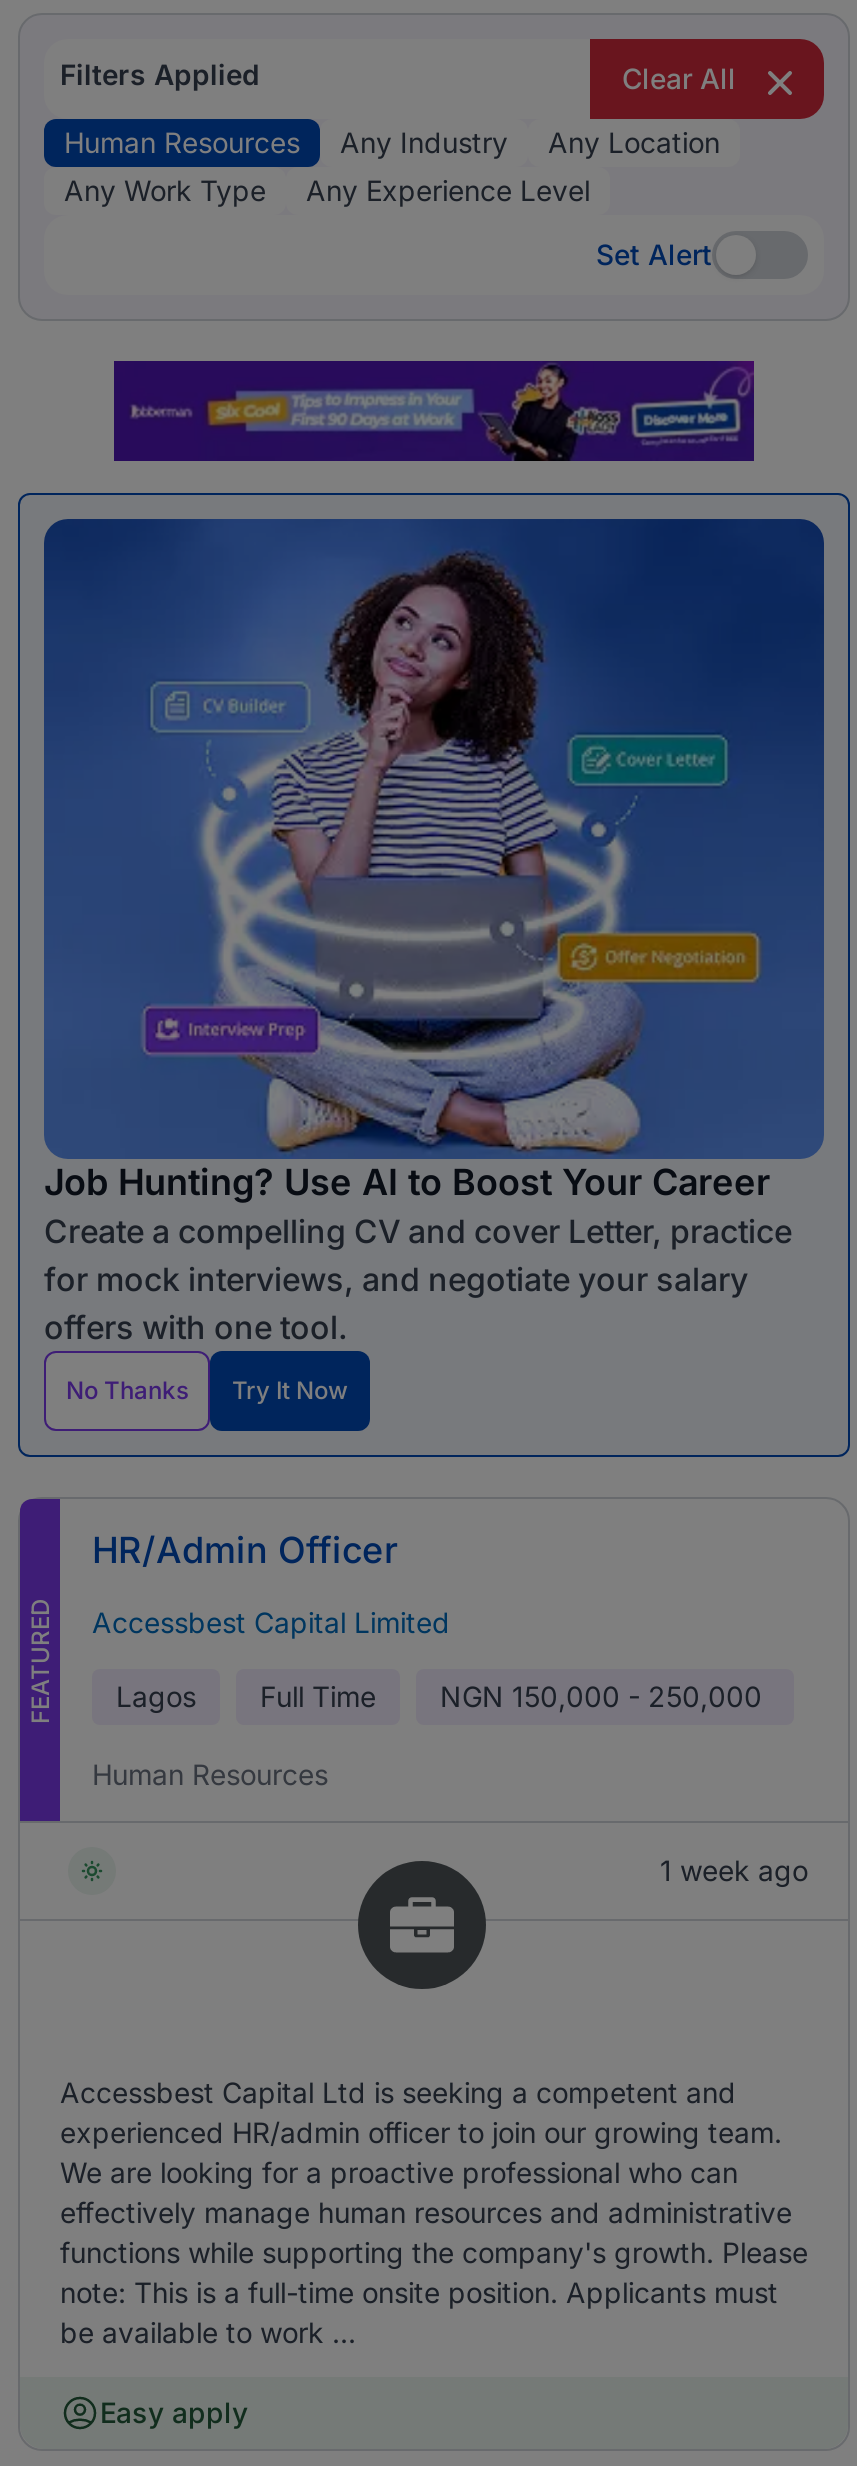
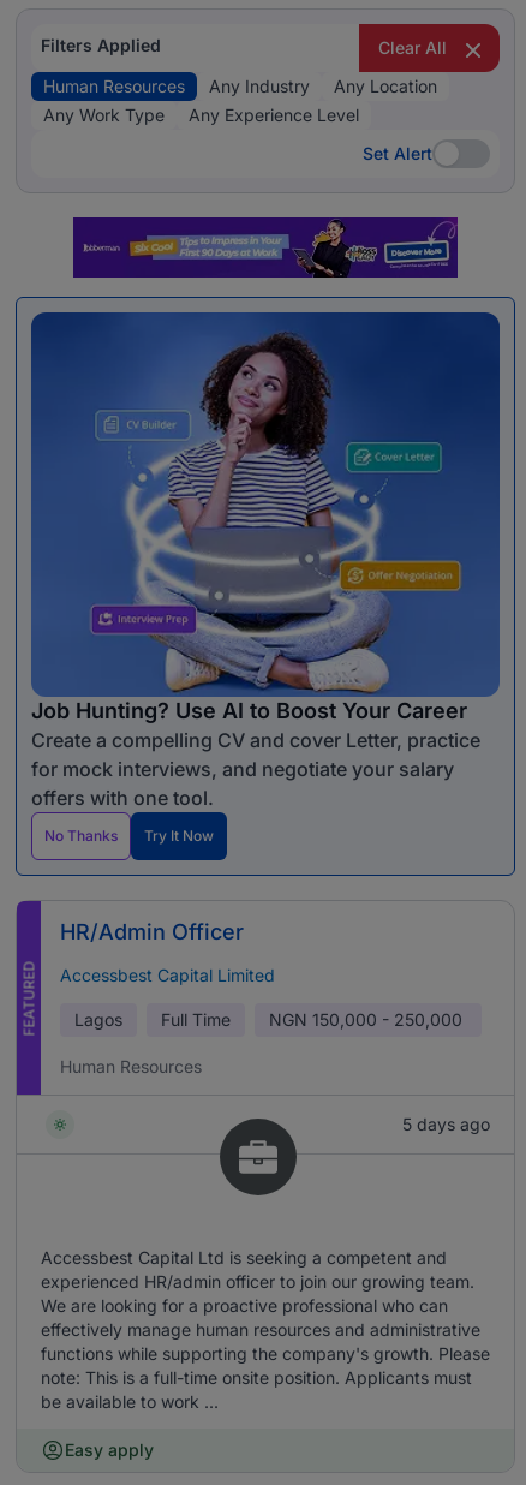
- 1 week ago
+ 5 days ago
